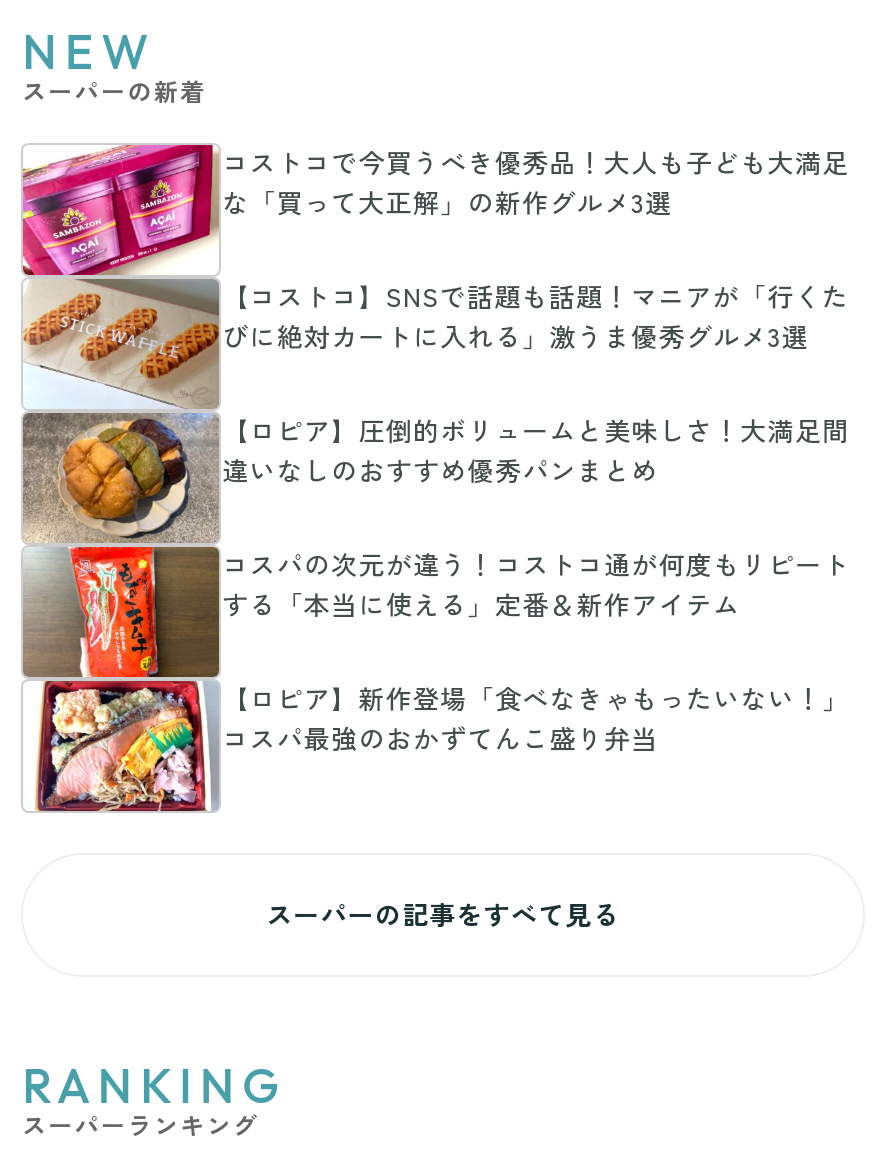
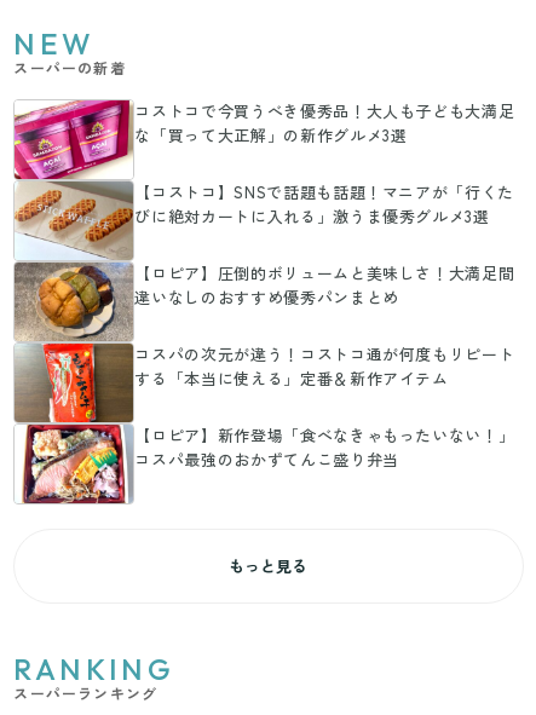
- スーパーの記事をすべて見る
+ もっと見る
